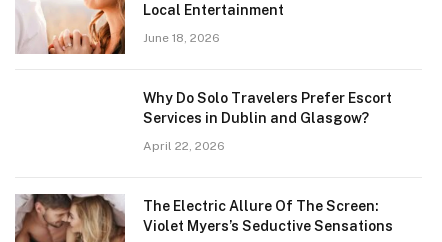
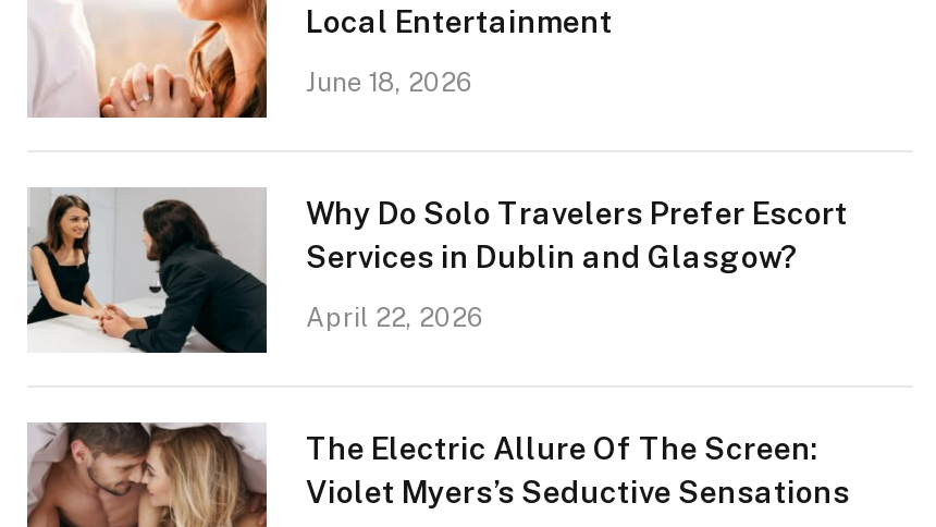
+ [image]
